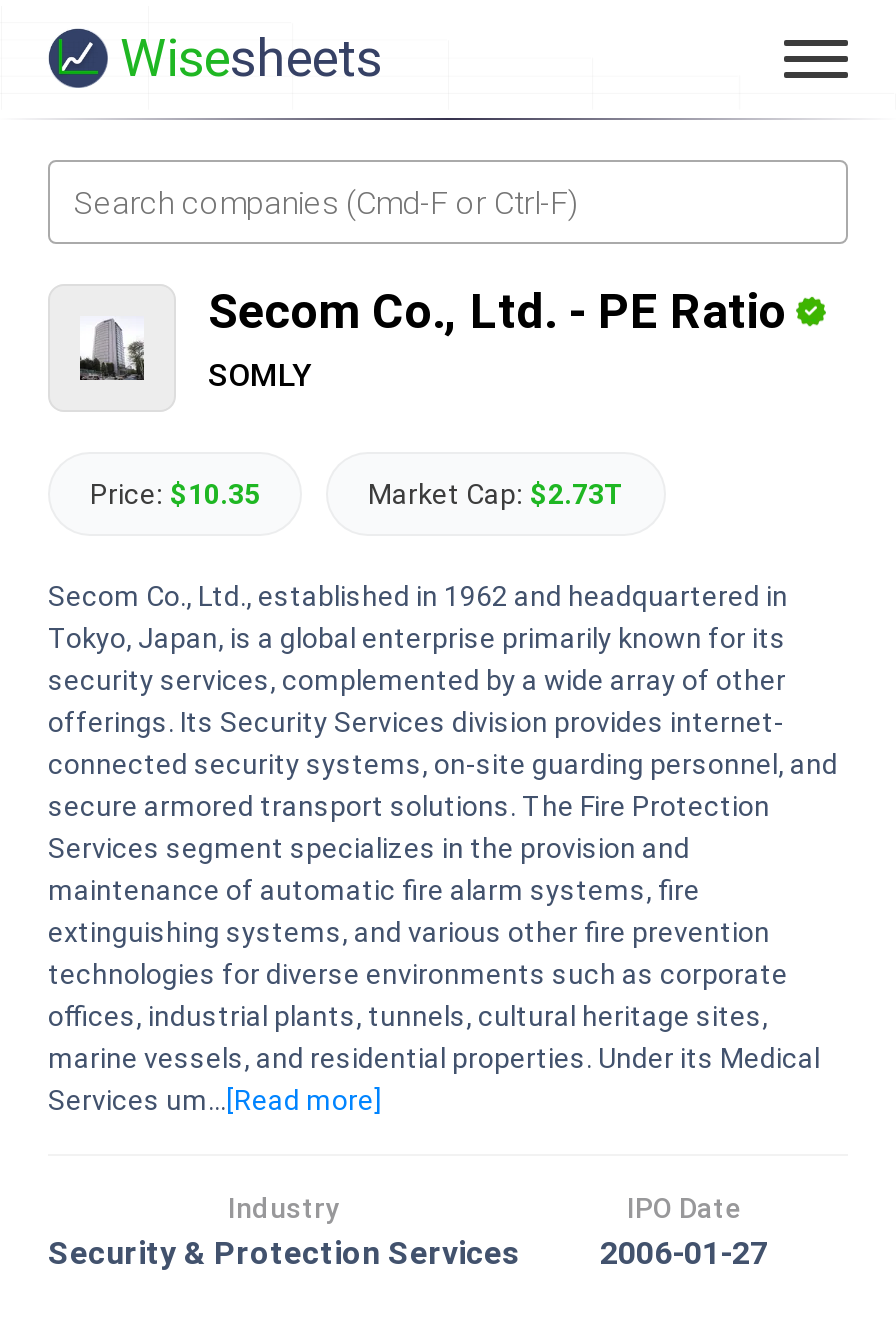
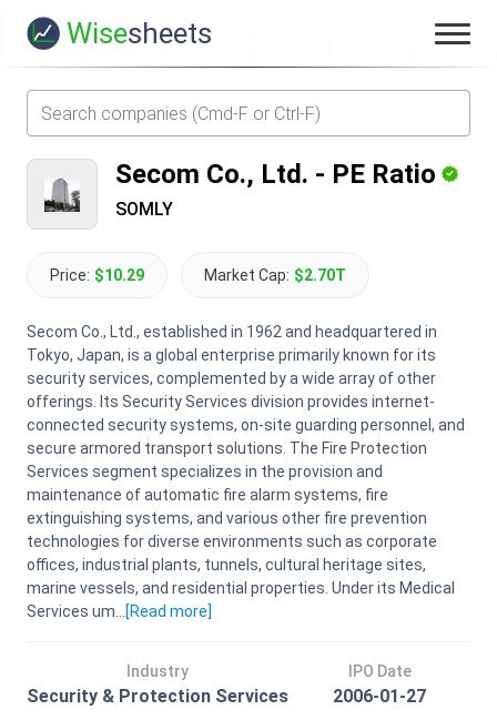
- Price: $10.35
+ Price: $10.29

- Market Cap: $2.73T
+ Market Cap: $2.70T
